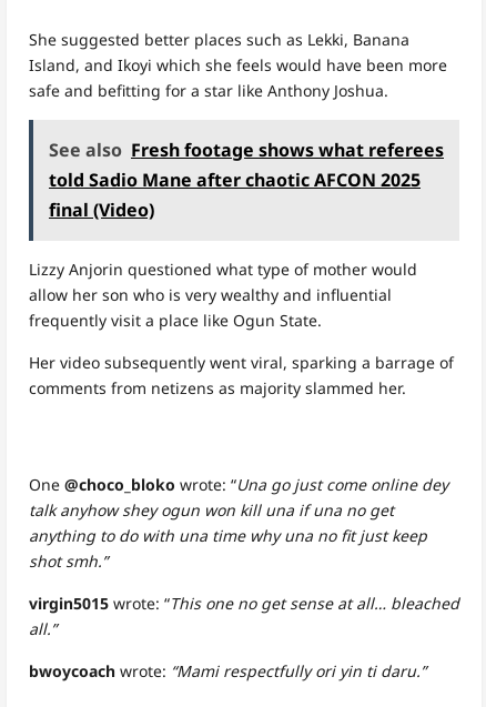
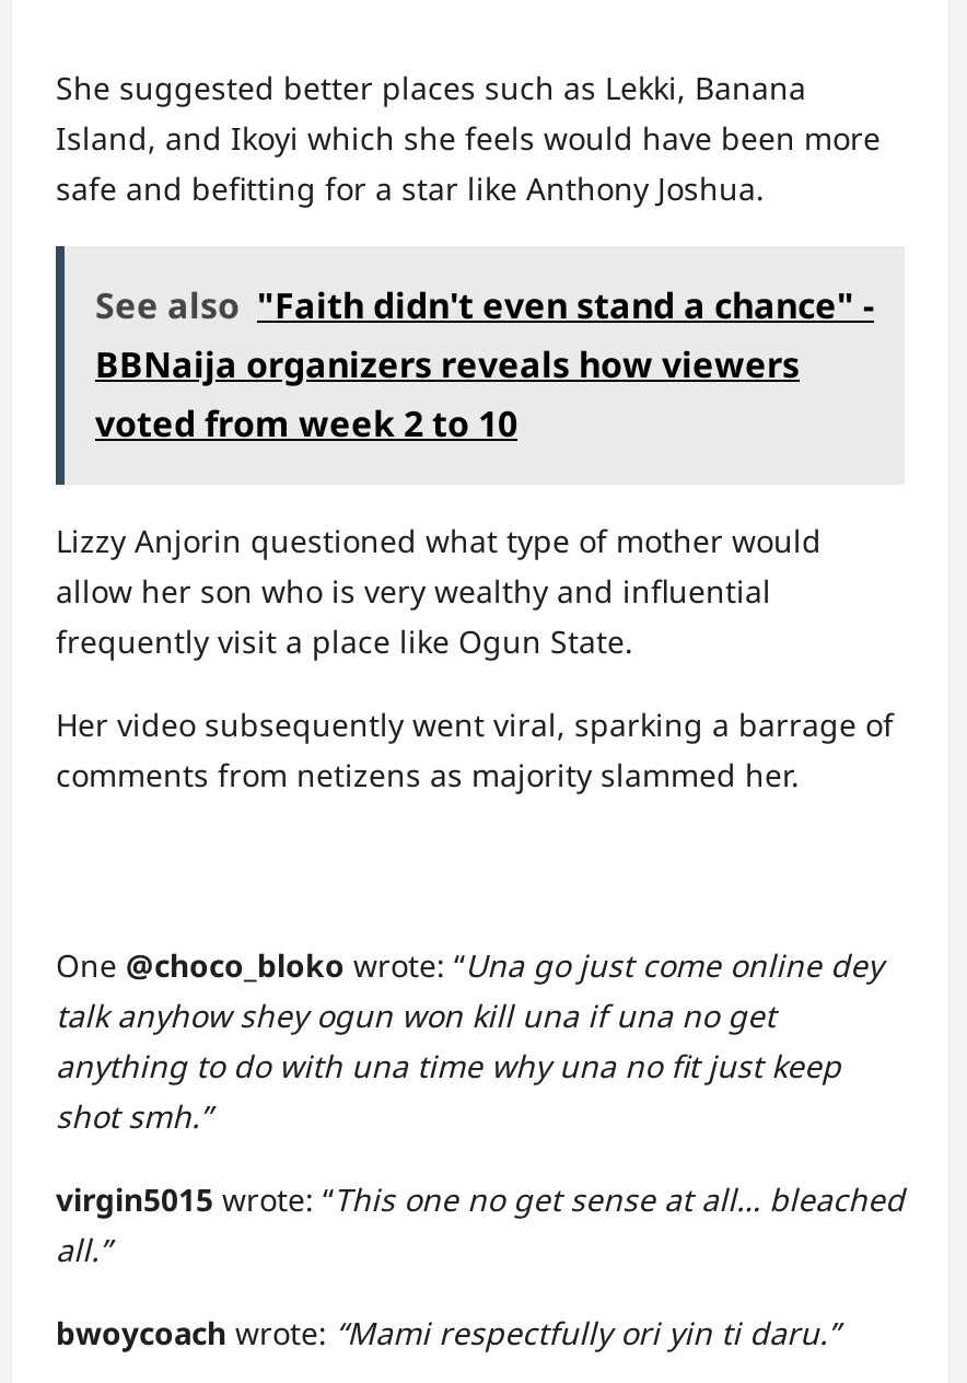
- See also Fresh footage shows what referees
- told Sadio Mane after chaotic AFCON 2025
- final (Video)
+ See also "Faith didn't even stand a chance" -
+ BBNaija organizers reveals how viewers
+ voted from week 2 to 10
